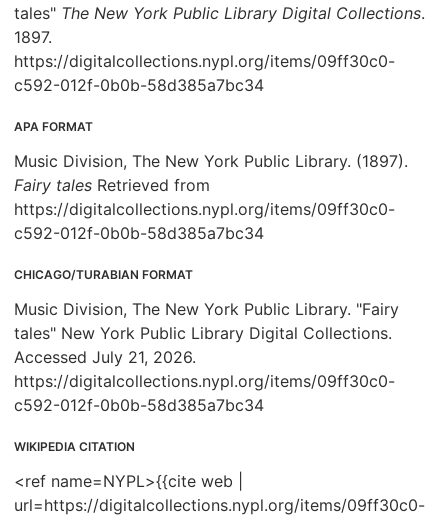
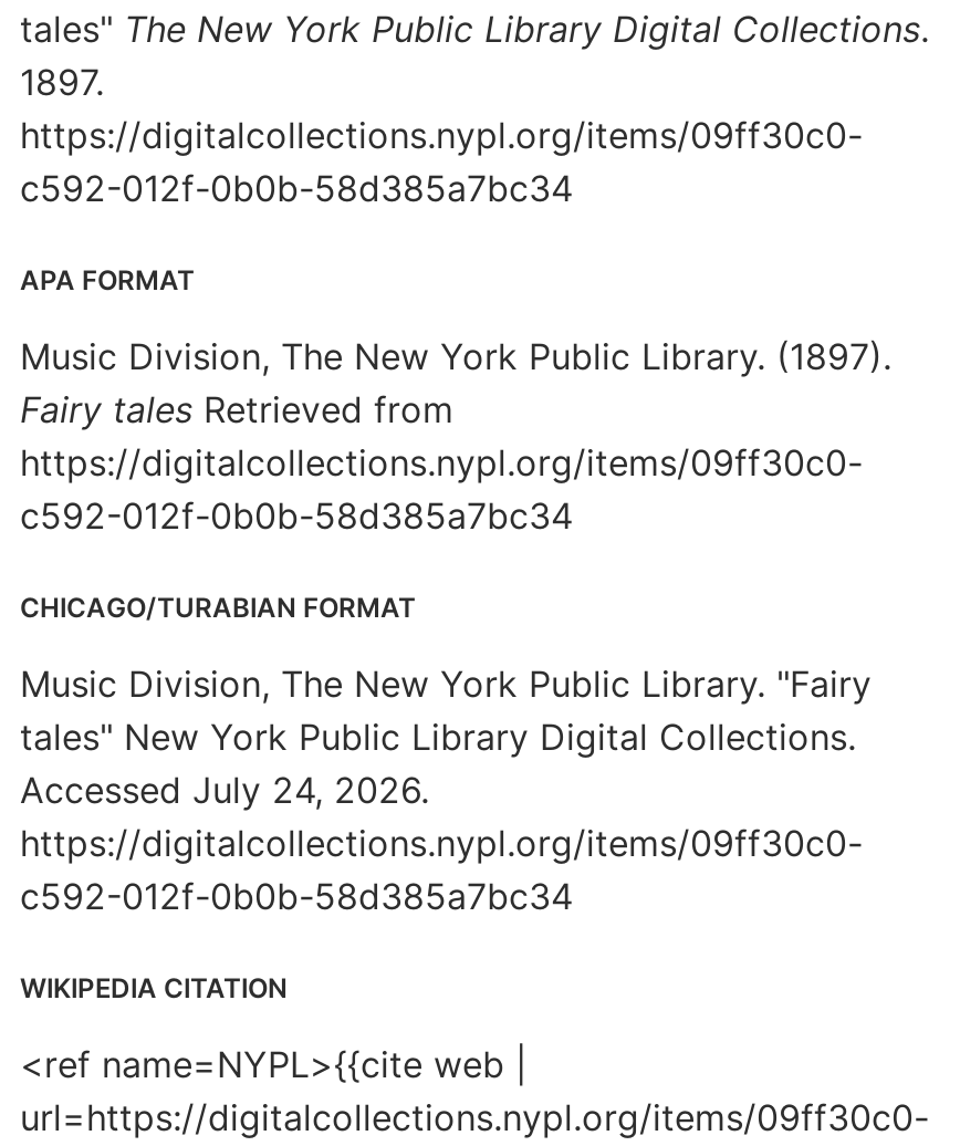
- Accessed July 21, 2026.
+ Accessed July 24, 2026.
